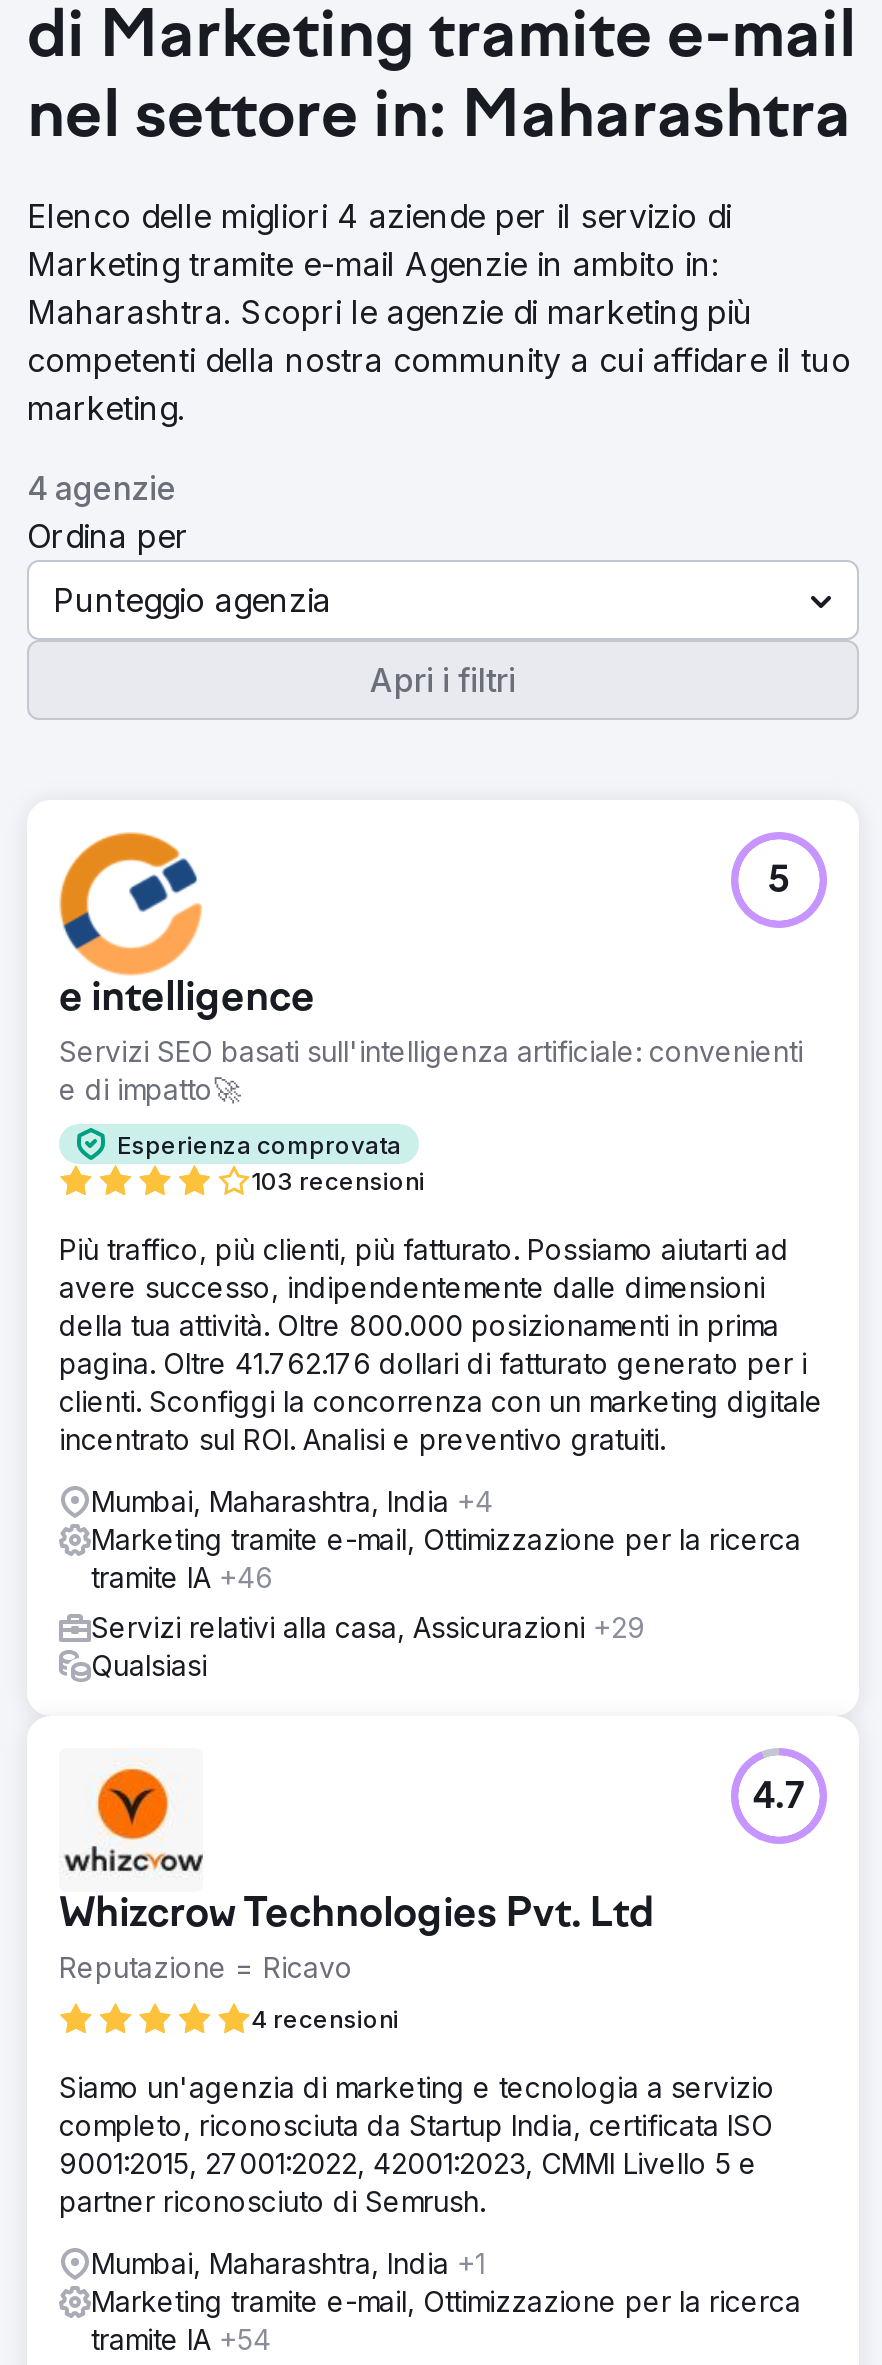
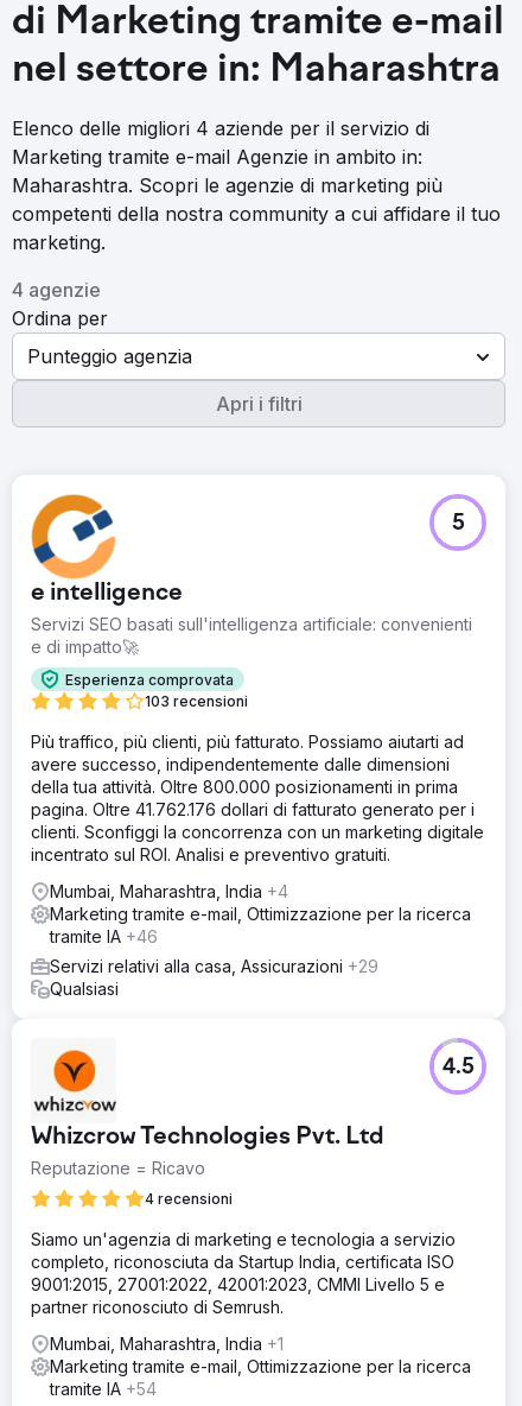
- 4.7
+ 4.5
